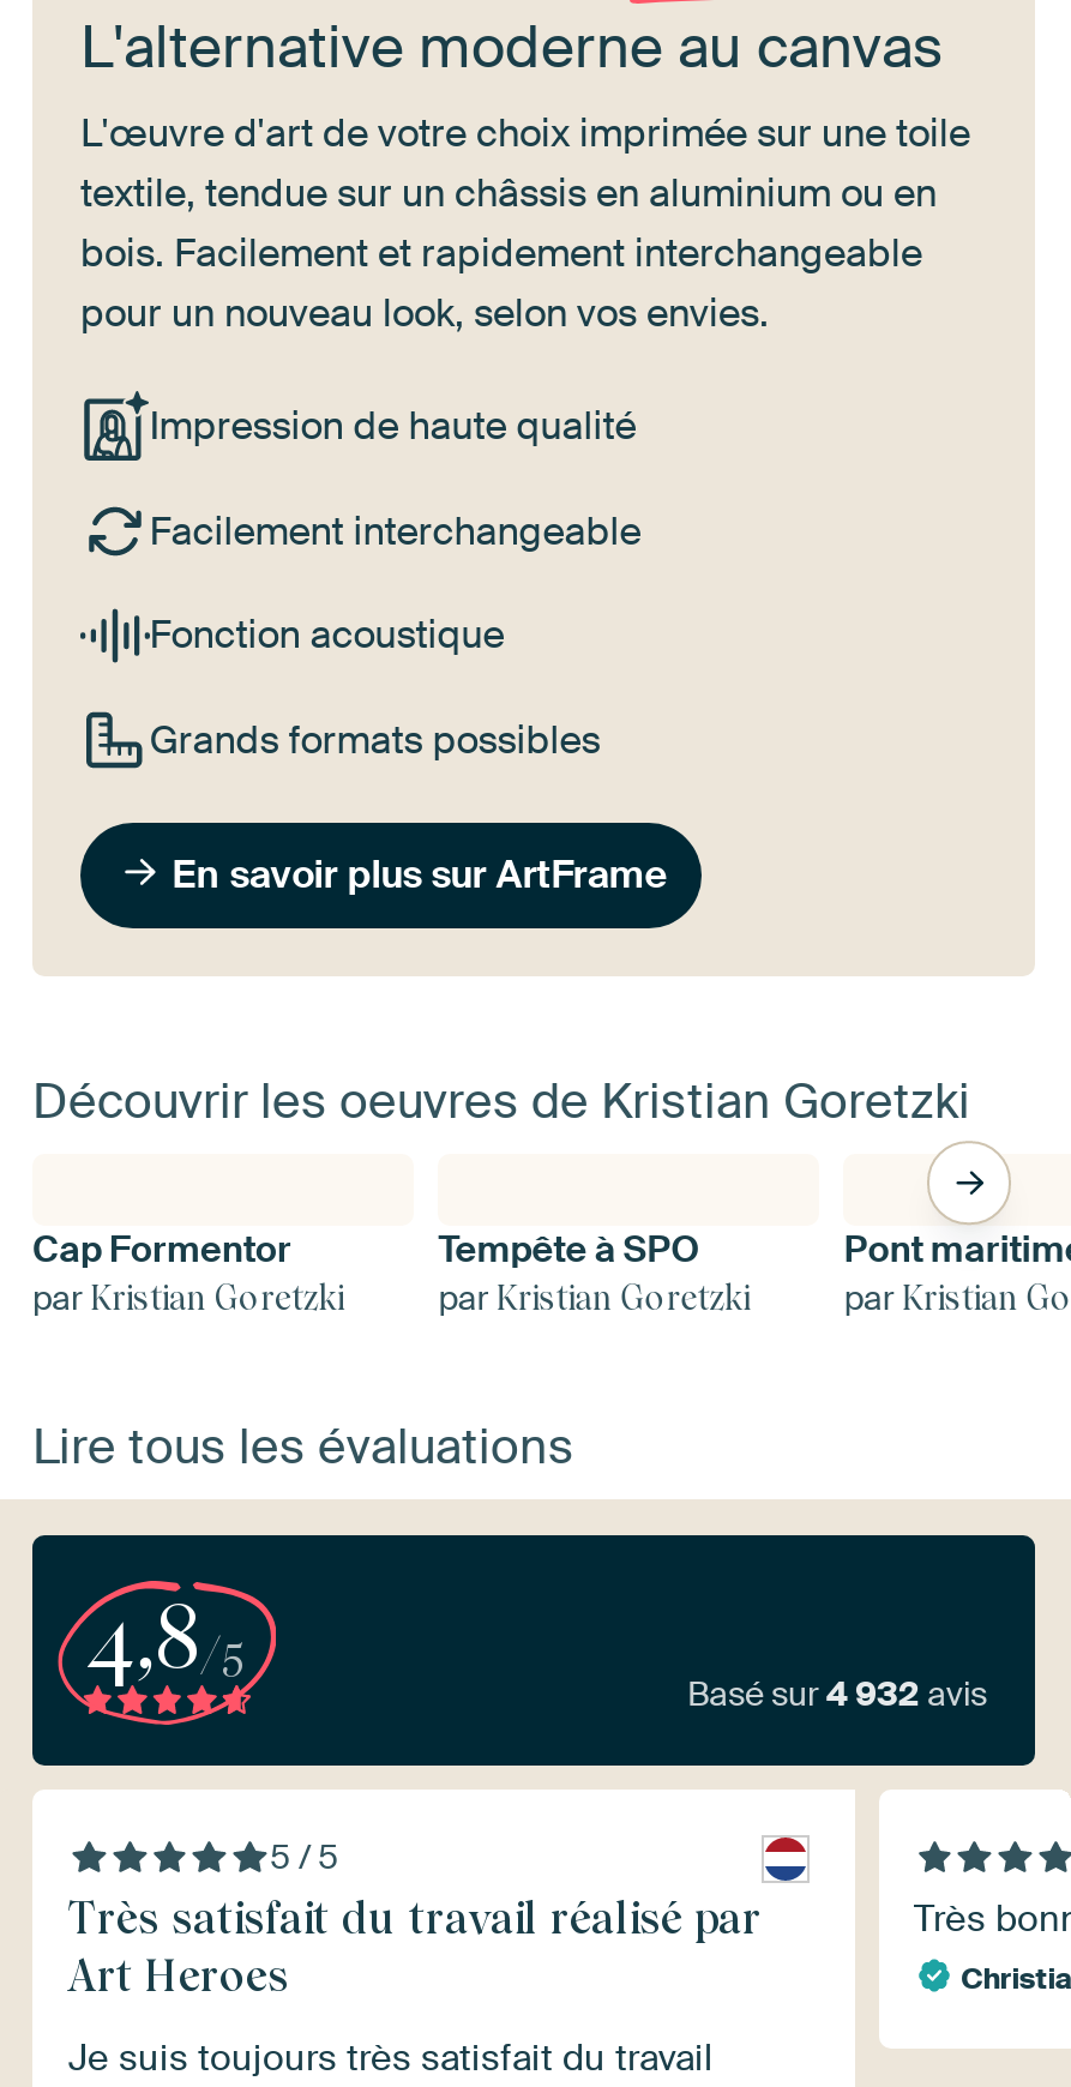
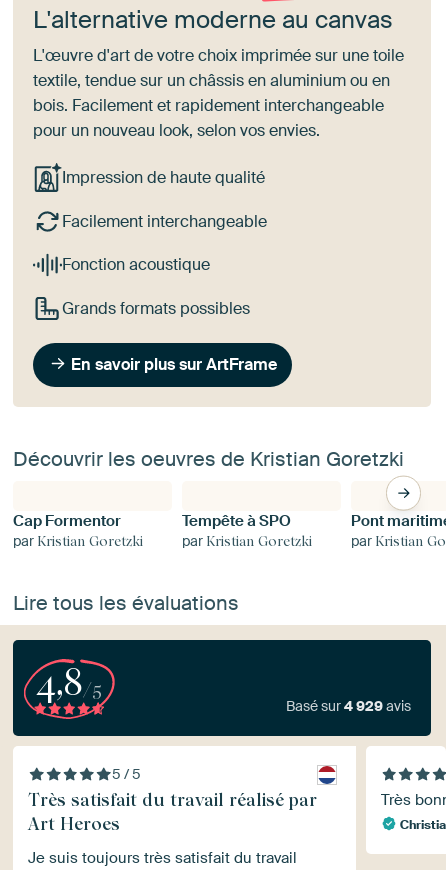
- Basé sur4 932 avis
+ Basé sur4 929 avis
